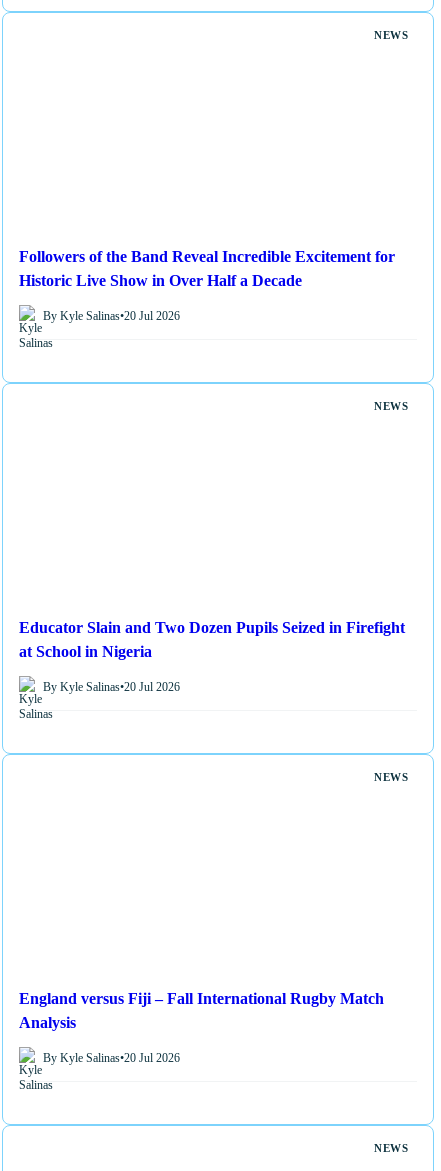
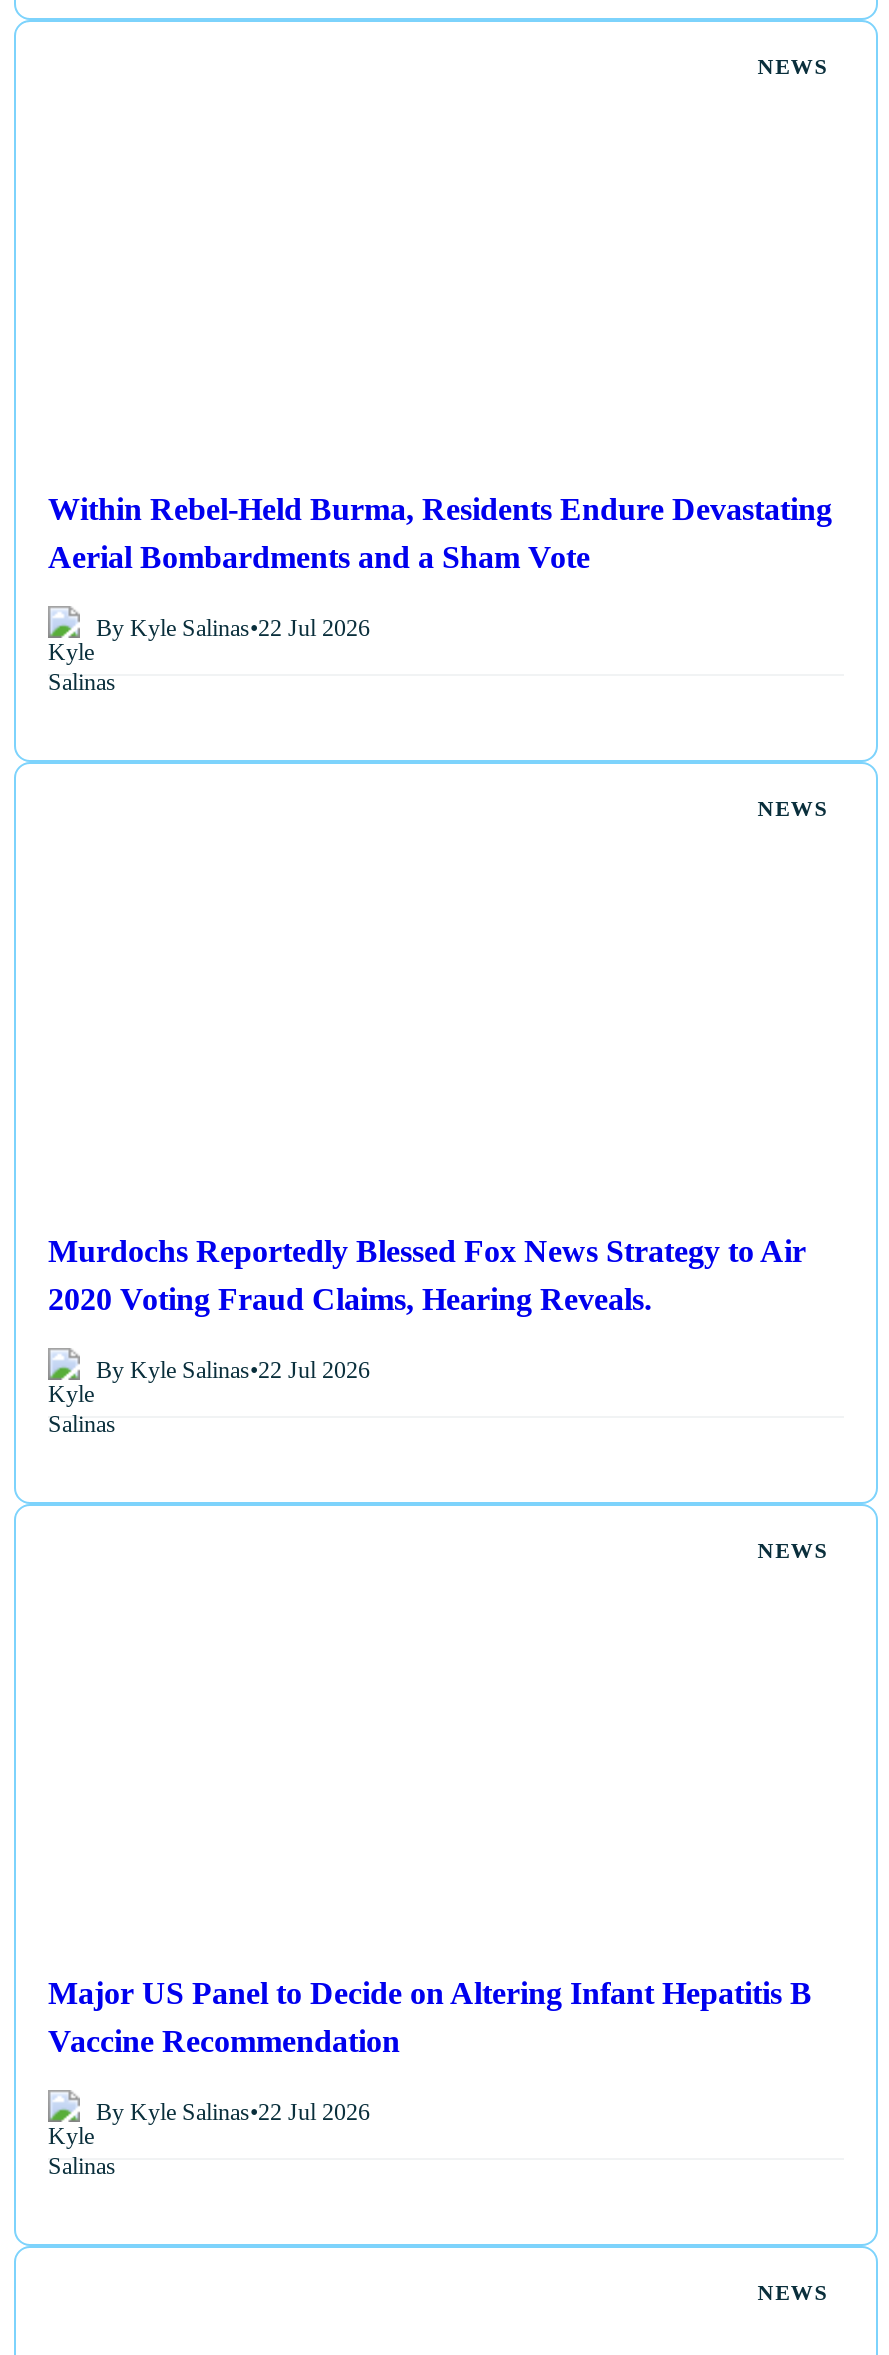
- Followers of the Band Reveal Incredible Excitement for
- Historic Live Show in Over Half a Decade
+ Within Rebel-Held Burma, Residents Endure Devastating
+ Aerial Bombardments and a Sham Vote

- By Kyle Salinas•20 Jul 2026
+ By Kyle Salinas•22 Jul 2026

- Educator Slain and Two Dozen Pupils Seized in Firefight
- at School in Nigeria
+ Murdochs Reportedly Blessed Fox News Strategy to Air
+ 2020 Voting Fraud Claims, Hearing Reveals.

- By Kyle Salinas•20 Jul 2026
+ By Kyle Salinas•22 Jul 2026

- England versus Fiji – Fall International Rugby Match
- Analysis
+ Major US Panel to Decide on Altering Infant Hepatitis B
+ Vaccine Recommendation

- By Kyle Salinas•20 Jul 2026
+ By Kyle Salinas•22 Jul 2026
